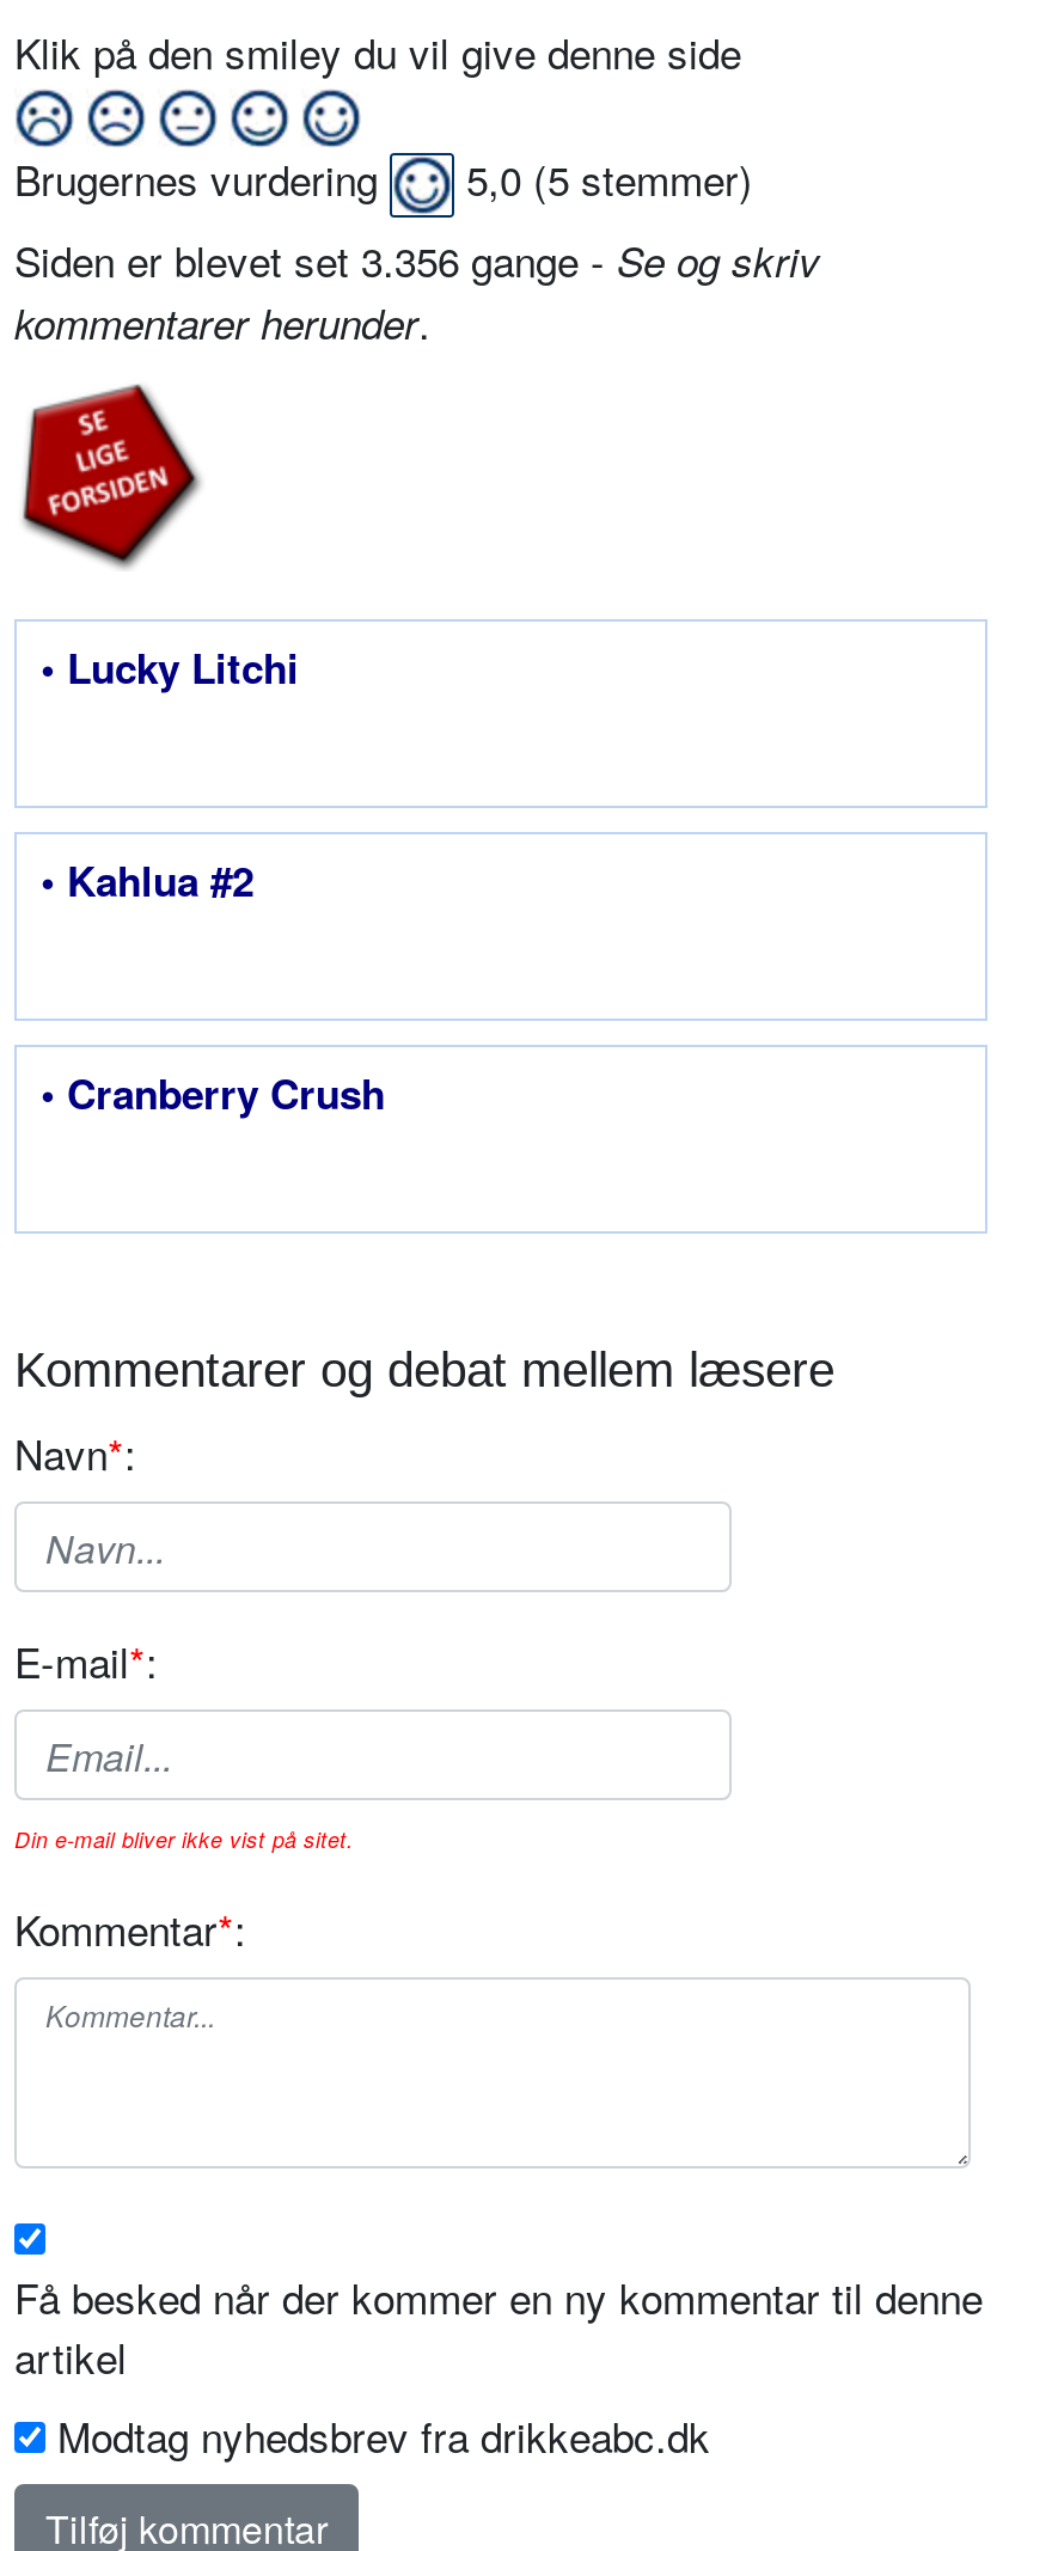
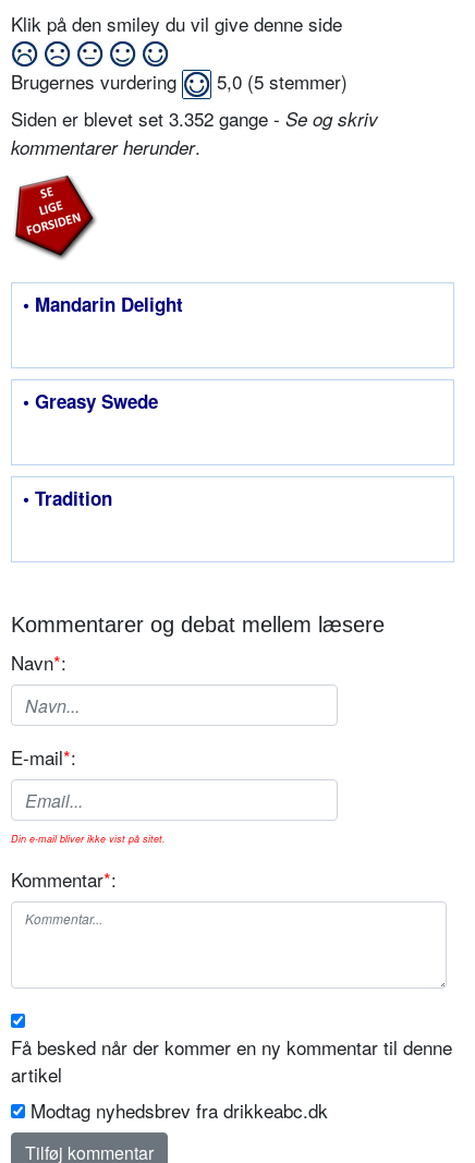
- Siden er blevet set 3.356 gange - Se og skriv
+ Siden er blevet set 3.352 gange - Se og skriv

- • Lucky Litchi
+ • Mandarin Delight

- • Kahlua #2
+ • Greasy Swede

- • Cranberry Crush
+ • Tradition
